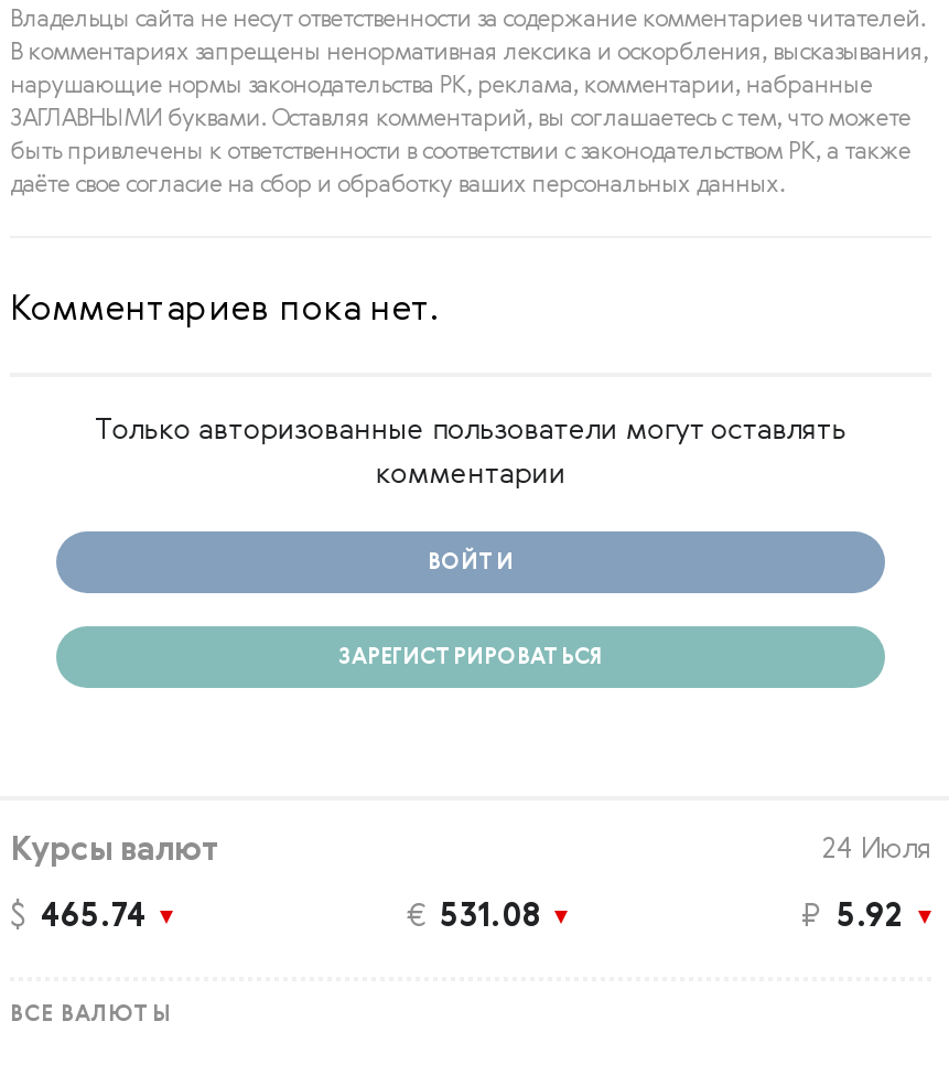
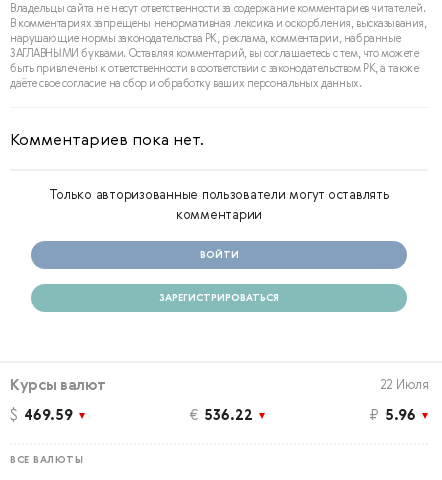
- 24 Июля
+ 22 Июля

- $ 465.74
+ $ 469.59

- € 531.08
+ € 536.22

- ₽ 5.92
+ ₽ 5.96
